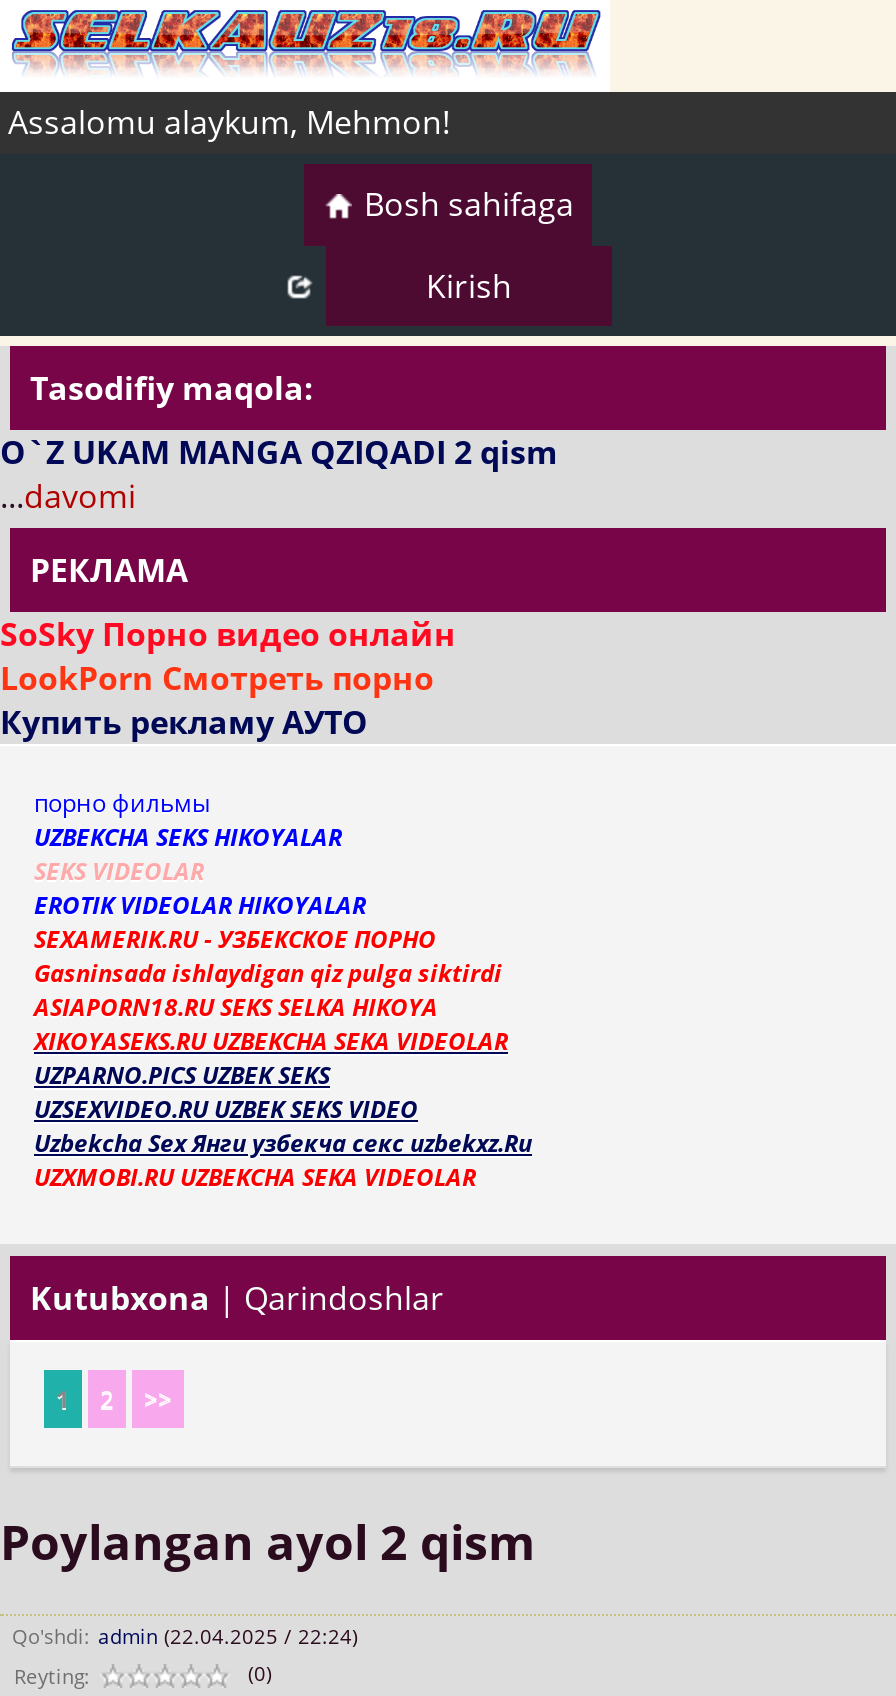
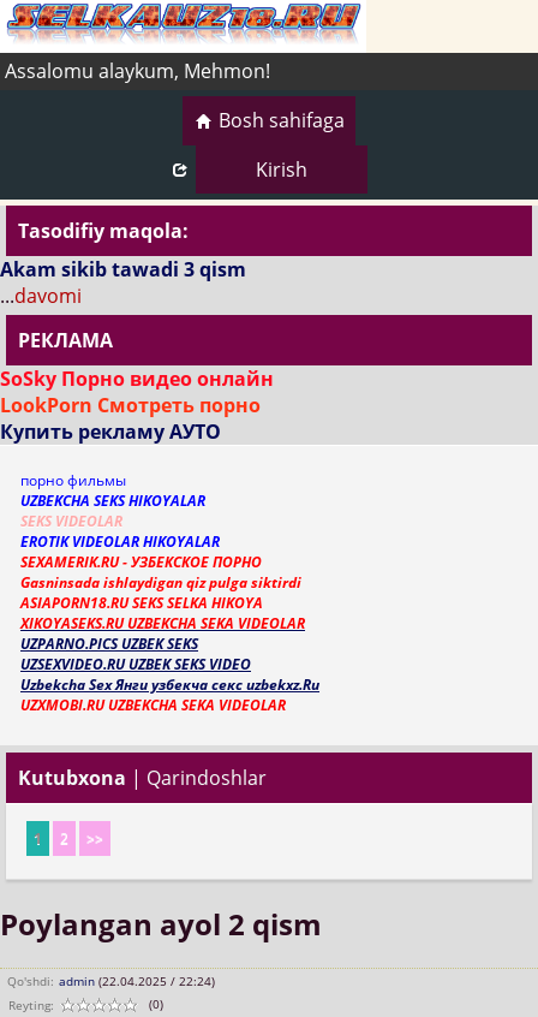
- O`Z UKAM MANGA QZIQADI 2 qism
+ Akam sikib tawadi 3 qism
